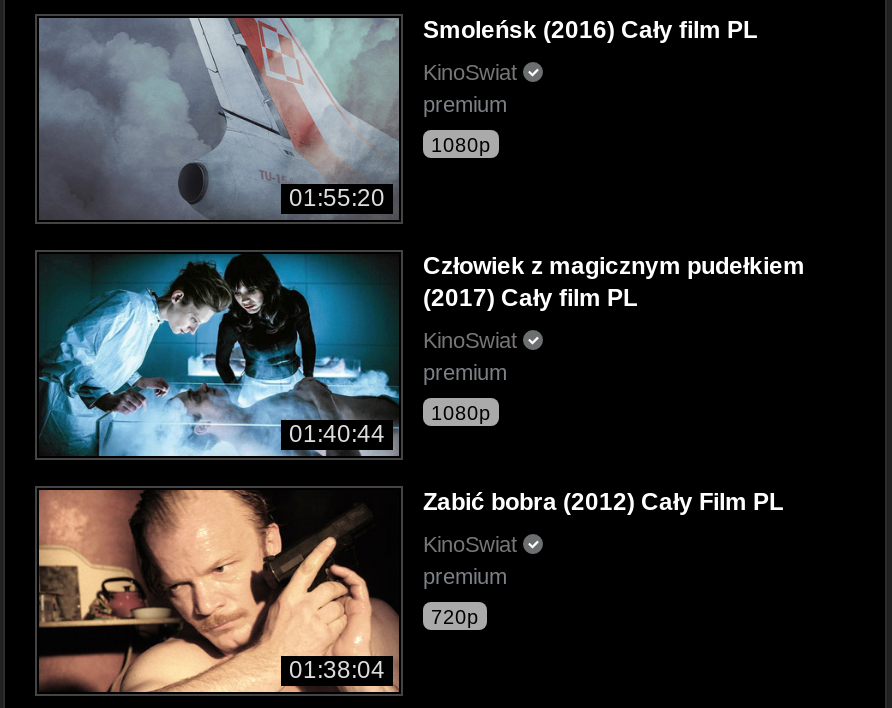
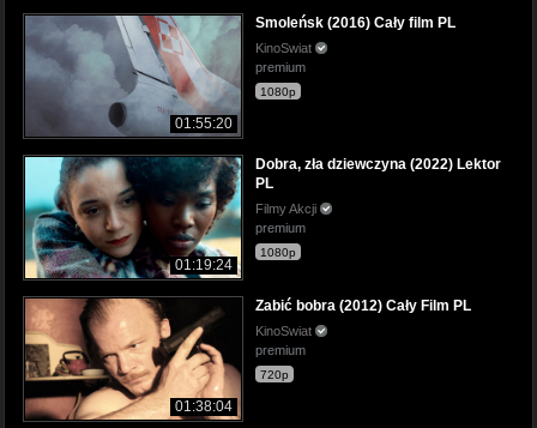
- [image]
- 01:40:44
+ [image]
+ 01:19:24

- Człowiek z magicznym pudełkiem
- (2017) Cały film PL
+ Dobra, zła dziewczyna (2022) Lektor
+ PL

- KinoSwiat
+ Filmy Akcji
